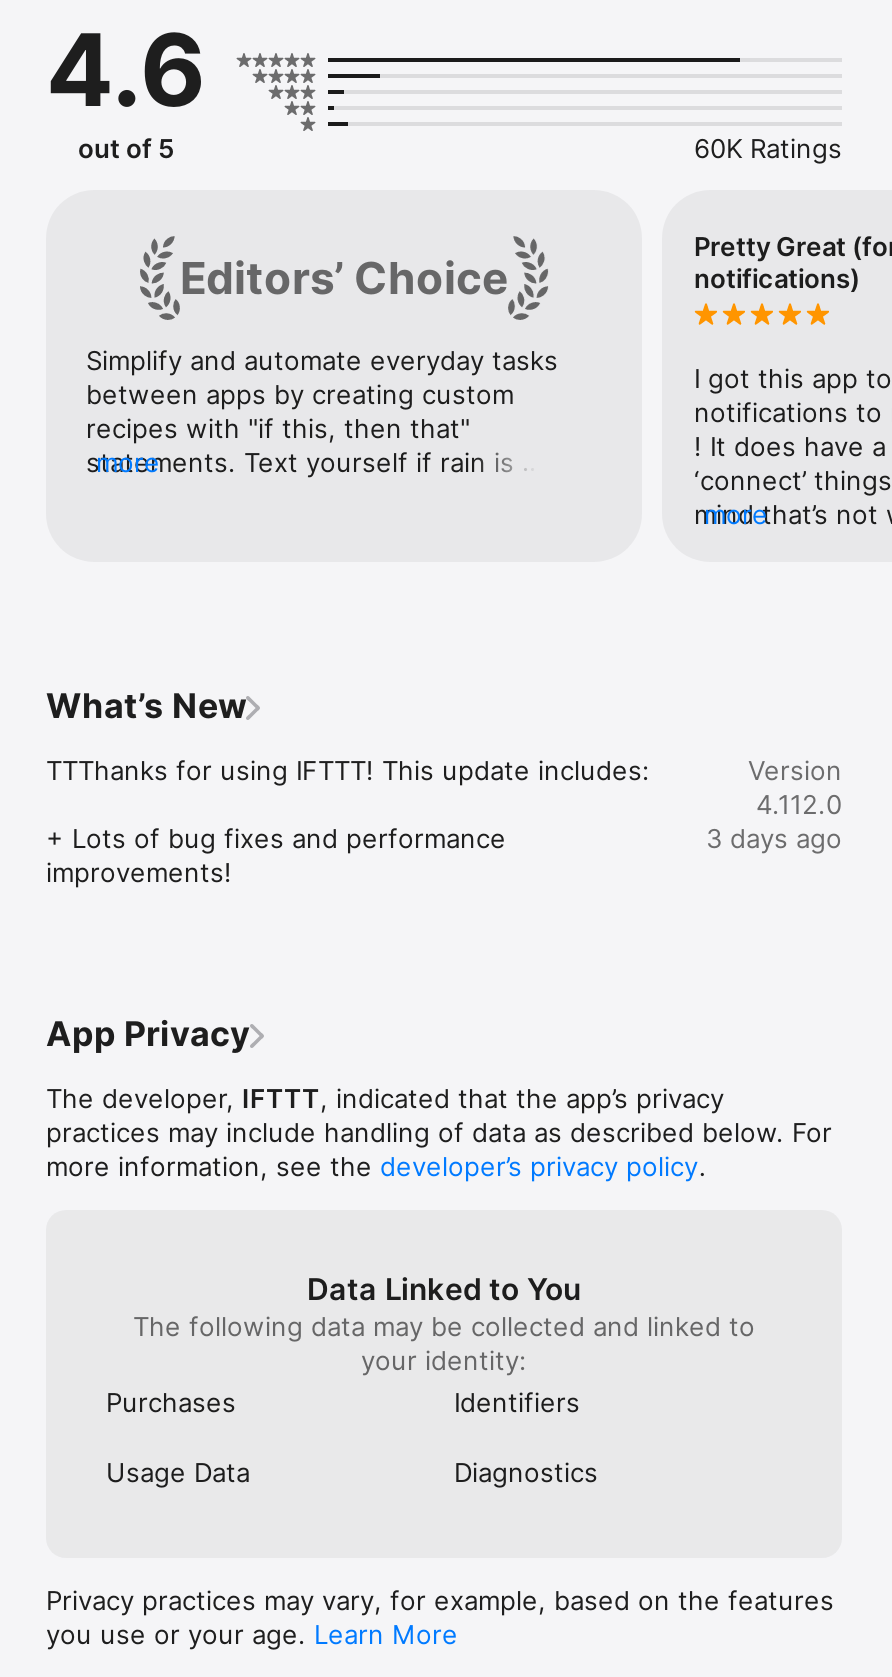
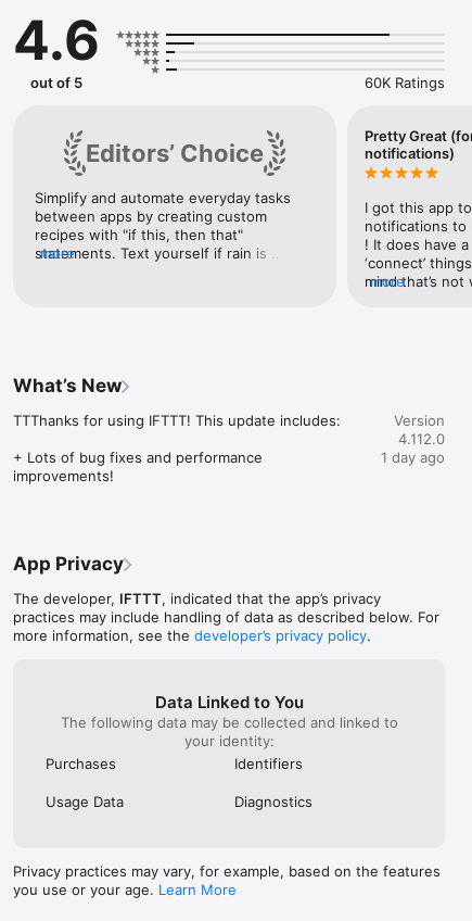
- 3 days ago
+ 1 day ago
